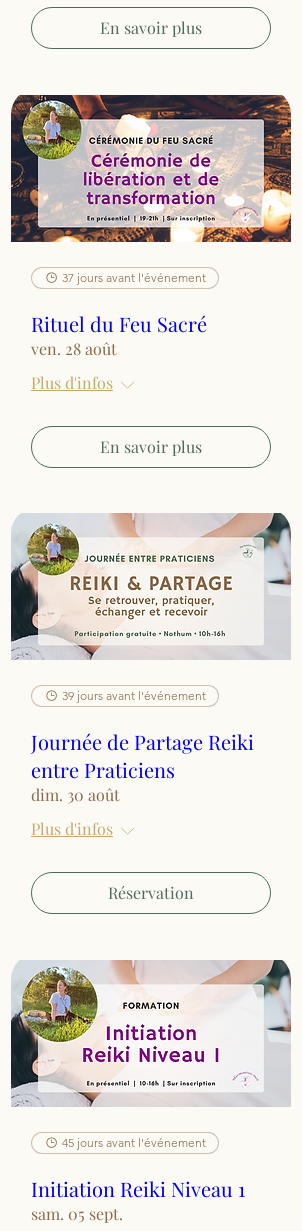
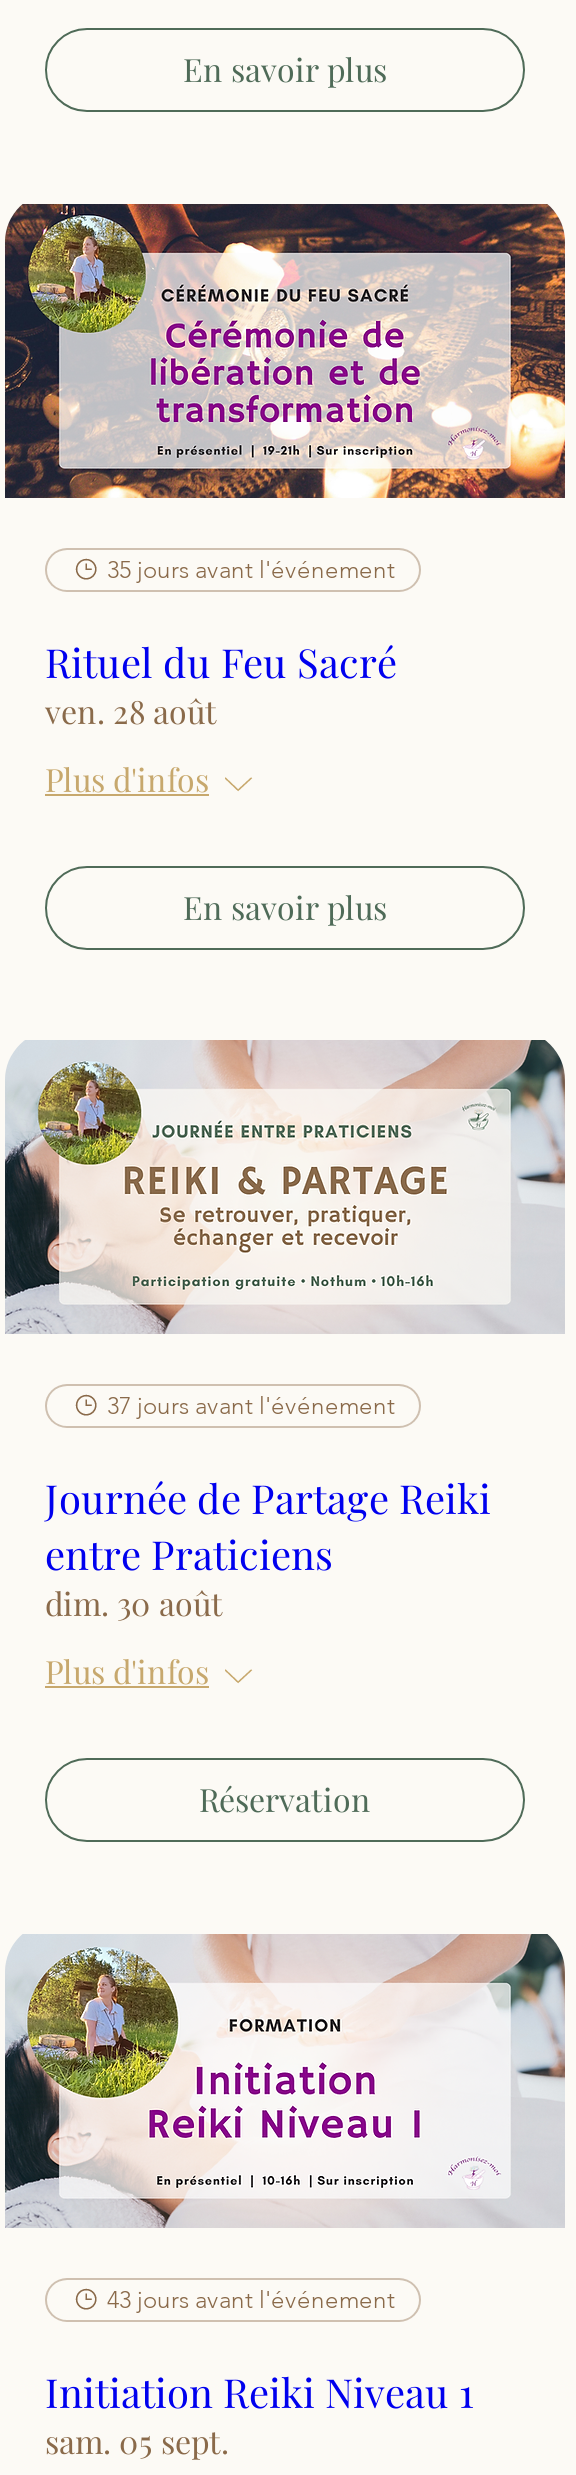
+ 35 jours avant l'événement

moved down: 37 jours avant l'événement

- 39 jours avant l'événement

- 45 jours avant l'événement
+ 43 jours avant l'événement
